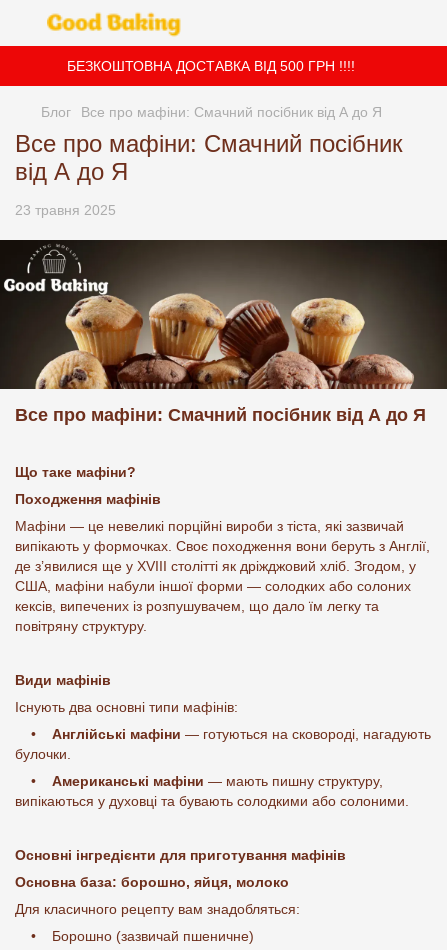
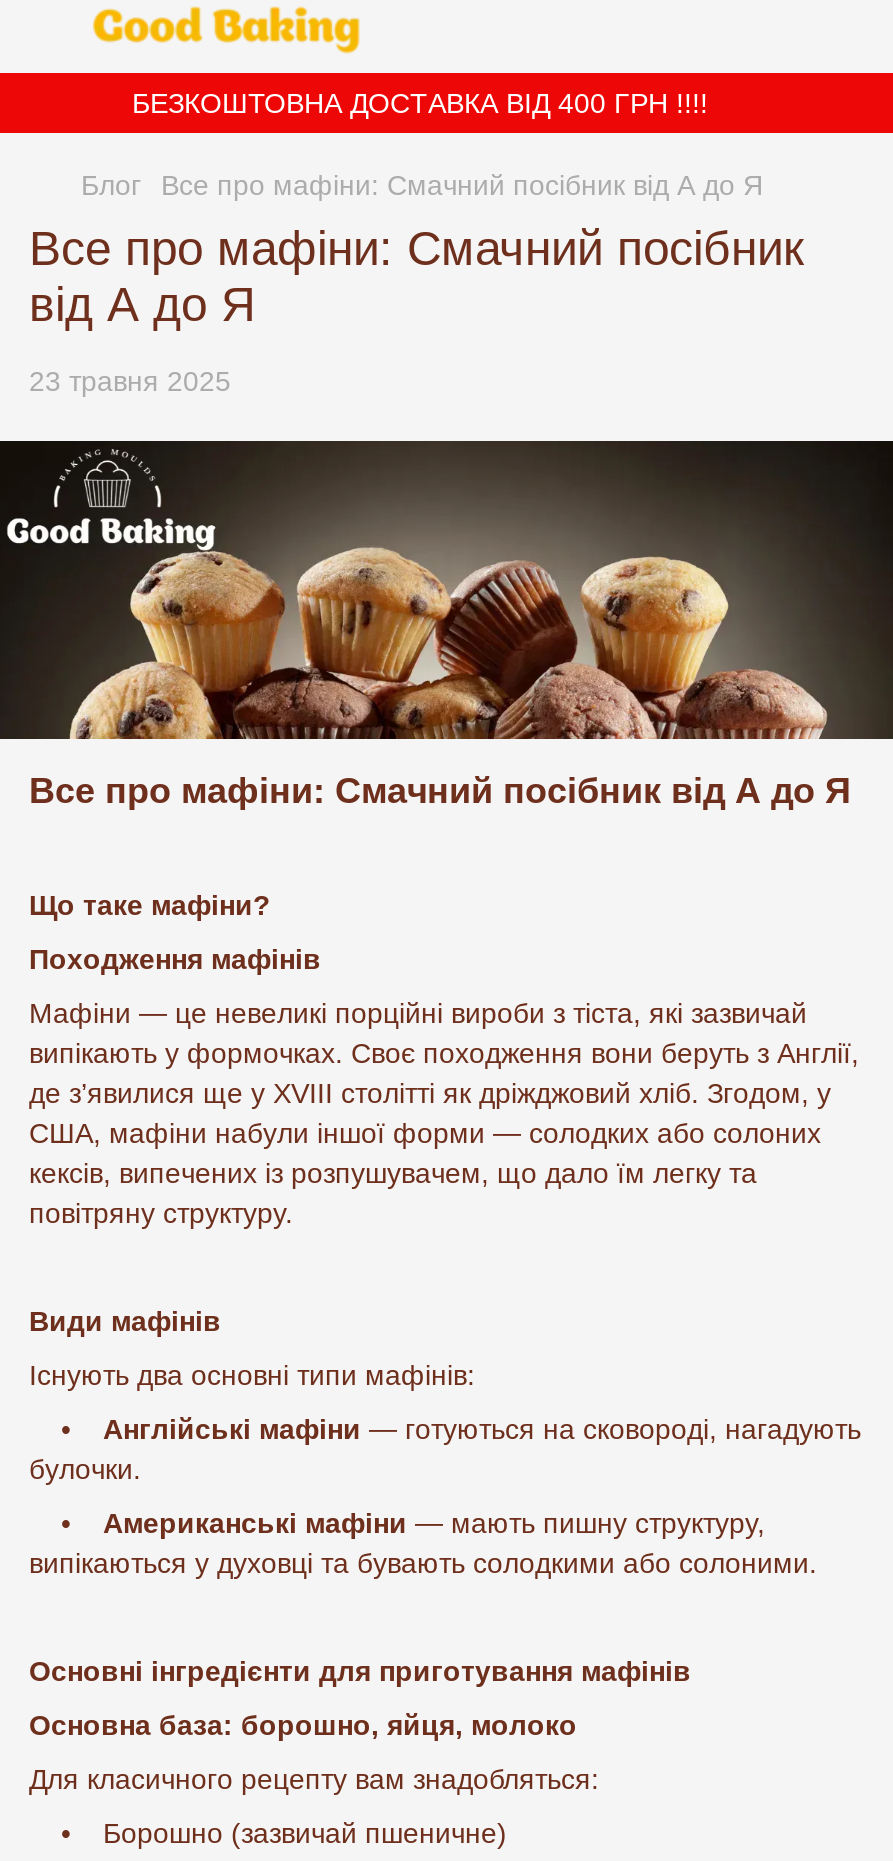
- БЕЗКОШТОВНА ДОСТАВКА ВІД 500 ГРН !!!!
+ БЕЗКОШТОВНА ДОСТАВКА ВІД 400 ГРН !!!!
